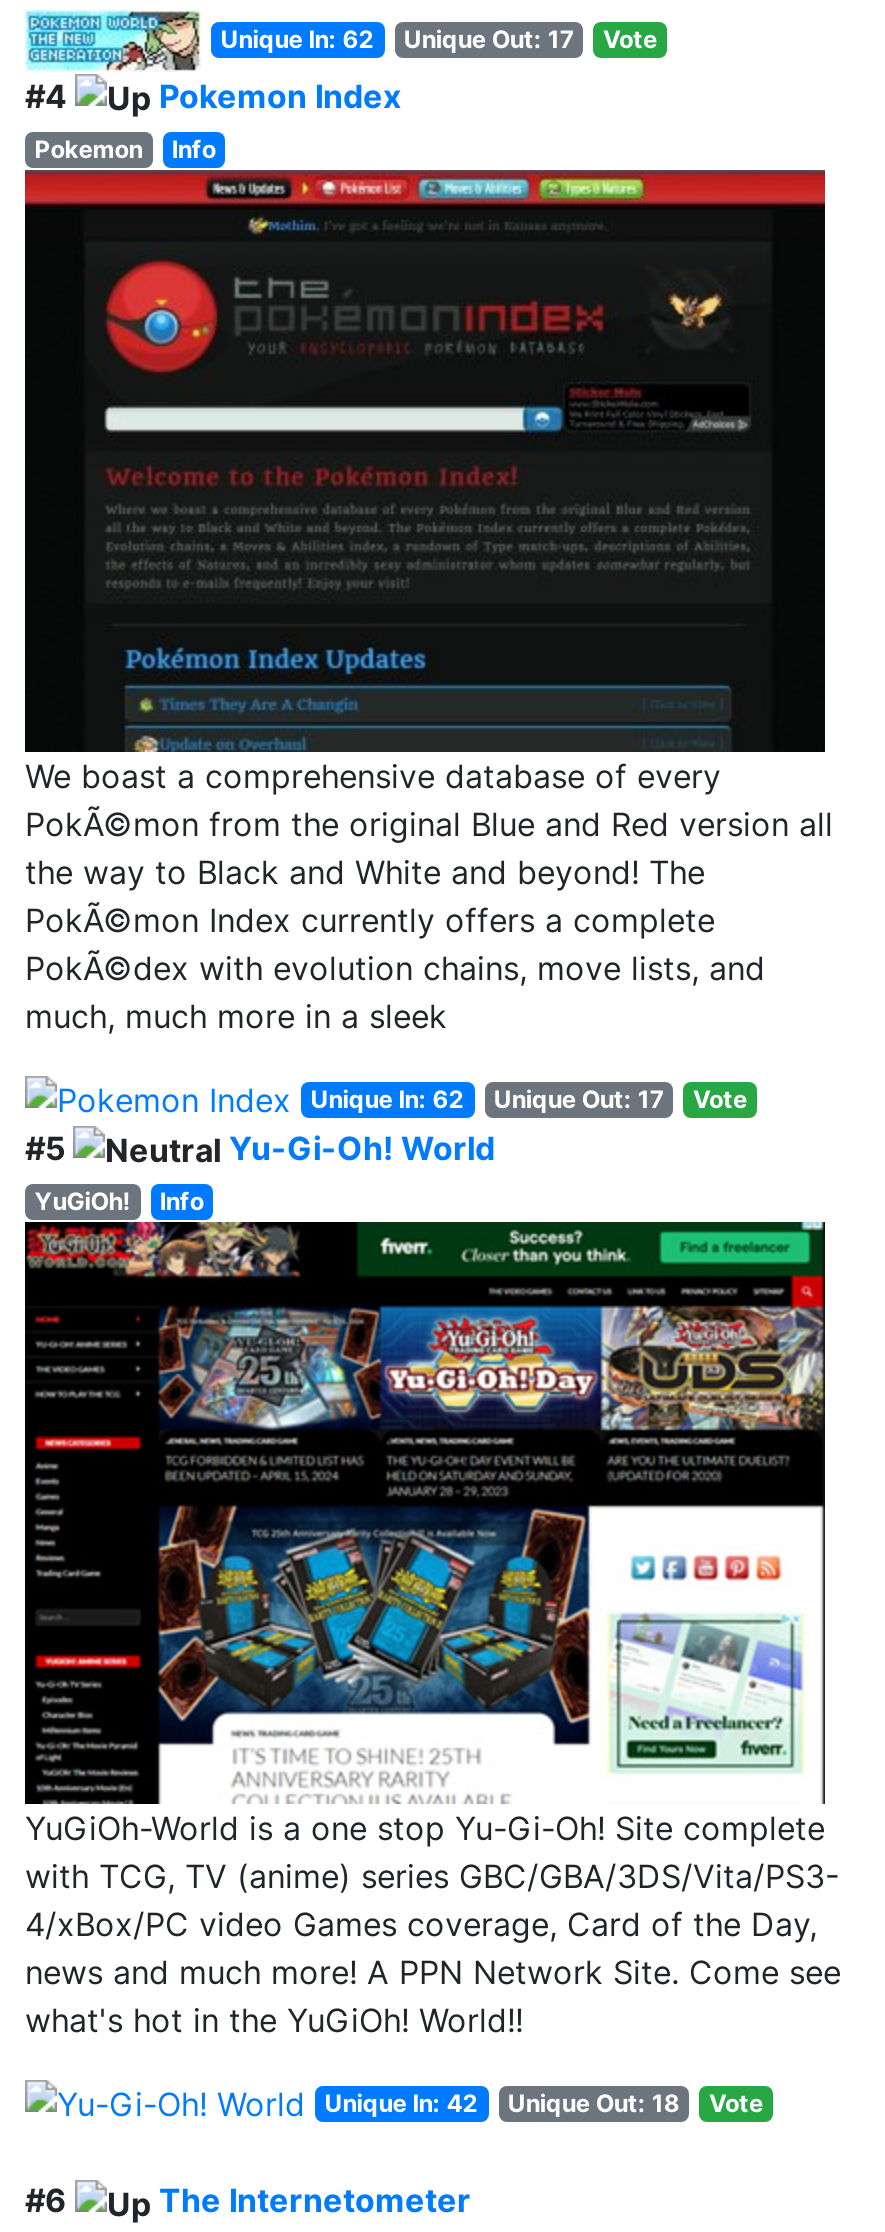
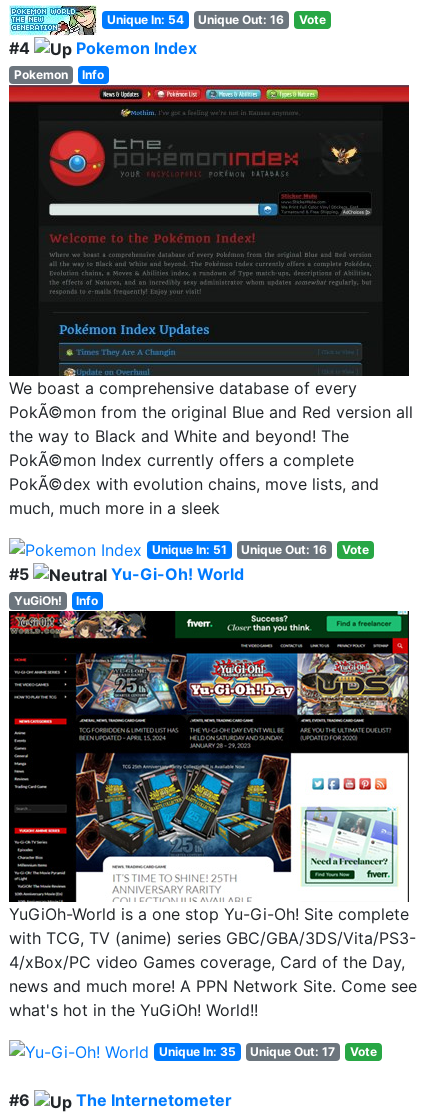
- Unique In: 62
+ Unique In: 54

- Unique Out: 17
+ Unique Out: 16

- Unique In: 62
+ Unique In: 51

- Unique Out: 17
+ Unique Out: 16

- Unique In: 42
+ Unique In: 35

- Unique Out: 18
+ Unique Out: 17
